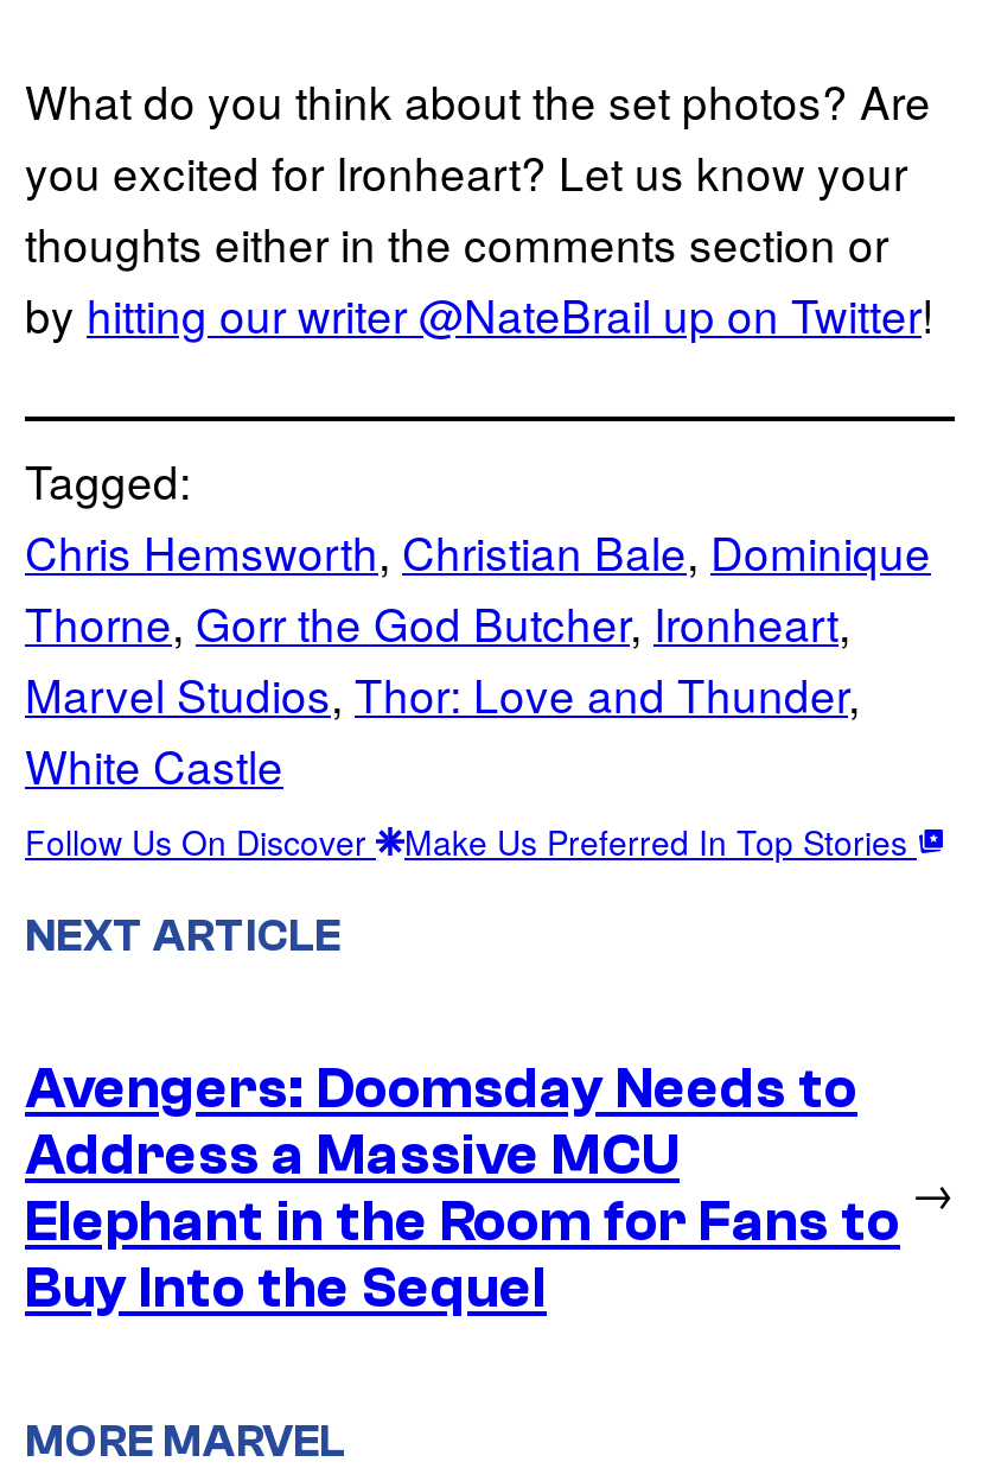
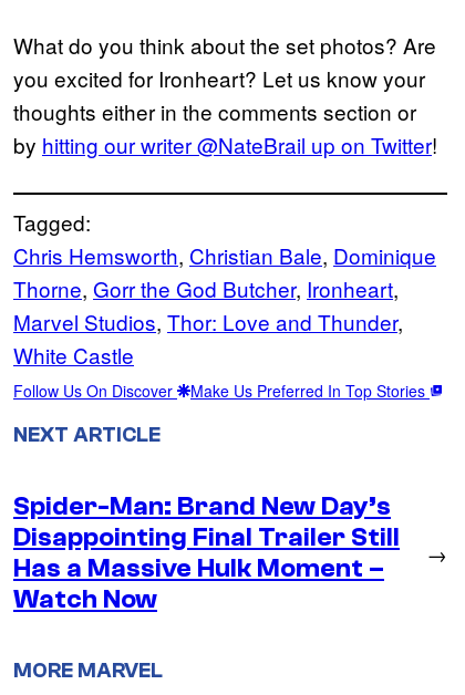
- Avengers: Doomsday Needs to
- Address a Massive MCU
- Elephant in the Room for Fans to
- Buy Into the Sequel
+ Spider-Man: Brand New Day’s
+ Disappointing Final Trailer Still
+ Has a Massive Hulk Moment –
+ Watch Now
